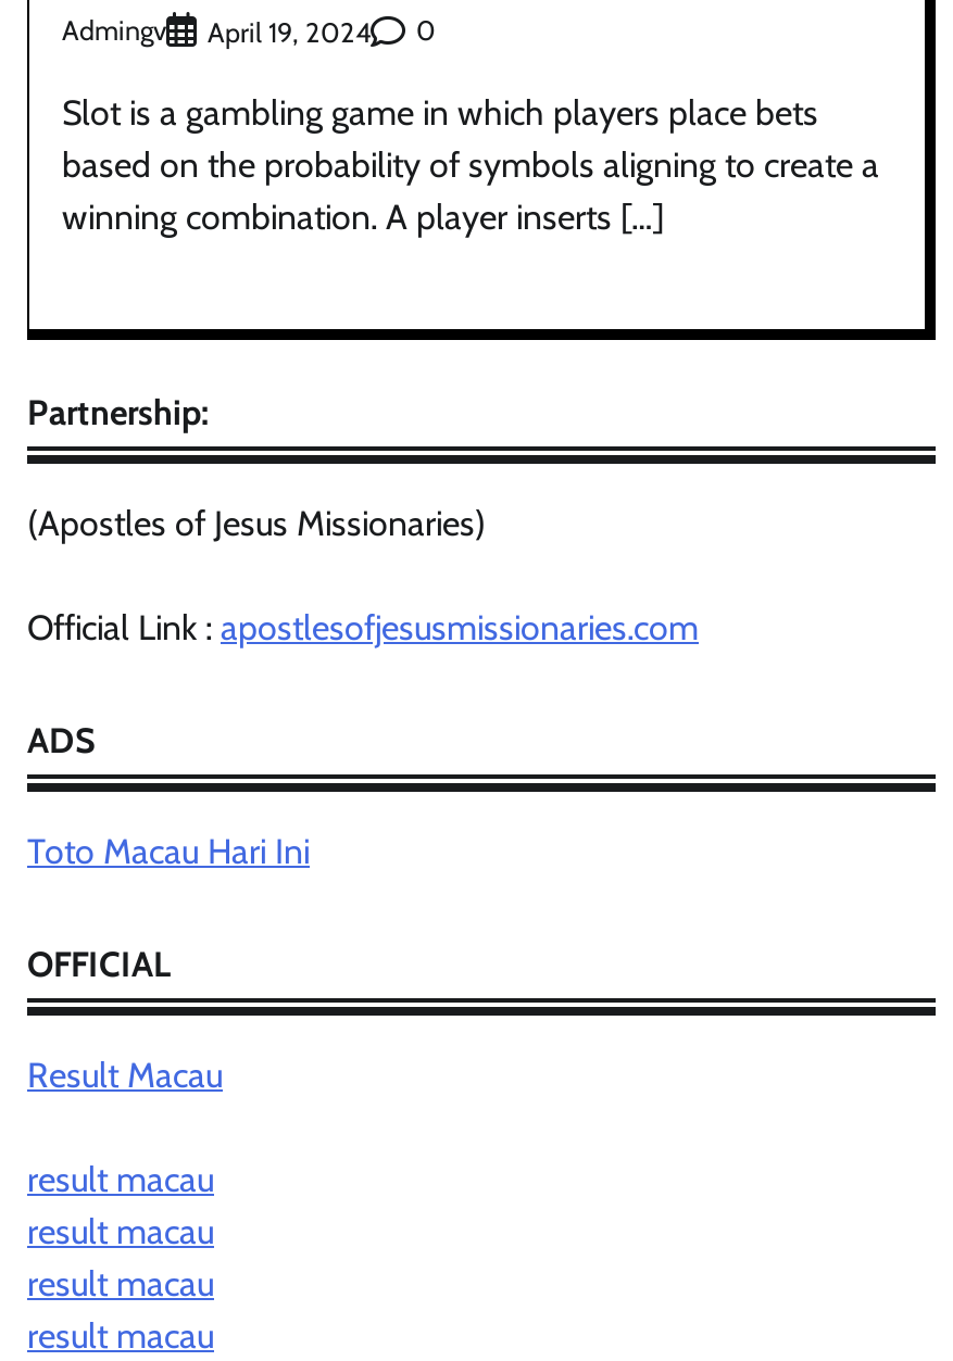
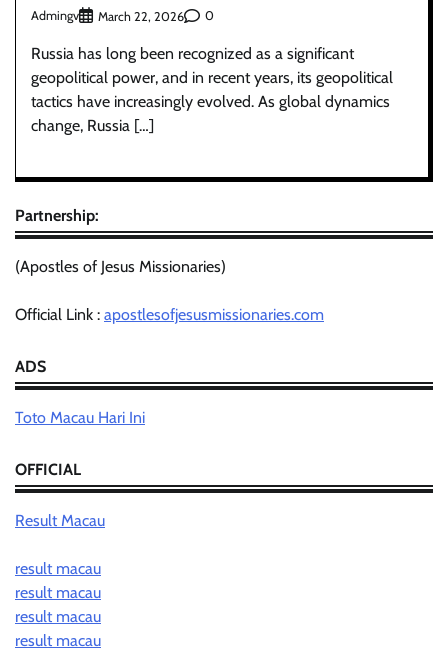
- April 19, 2024
+ March 22, 2026

- Slot is a gambling game in which players place bets
- based on the probability of symbols aligning to create a
- winning combination. A player inserts […]
+ Russia has long been recognized as a significant
+ geopolitical power, and in recent years, its geopolitical
+ tactics have increasingly evolved. As global dynamics
+ change, Russia […]
